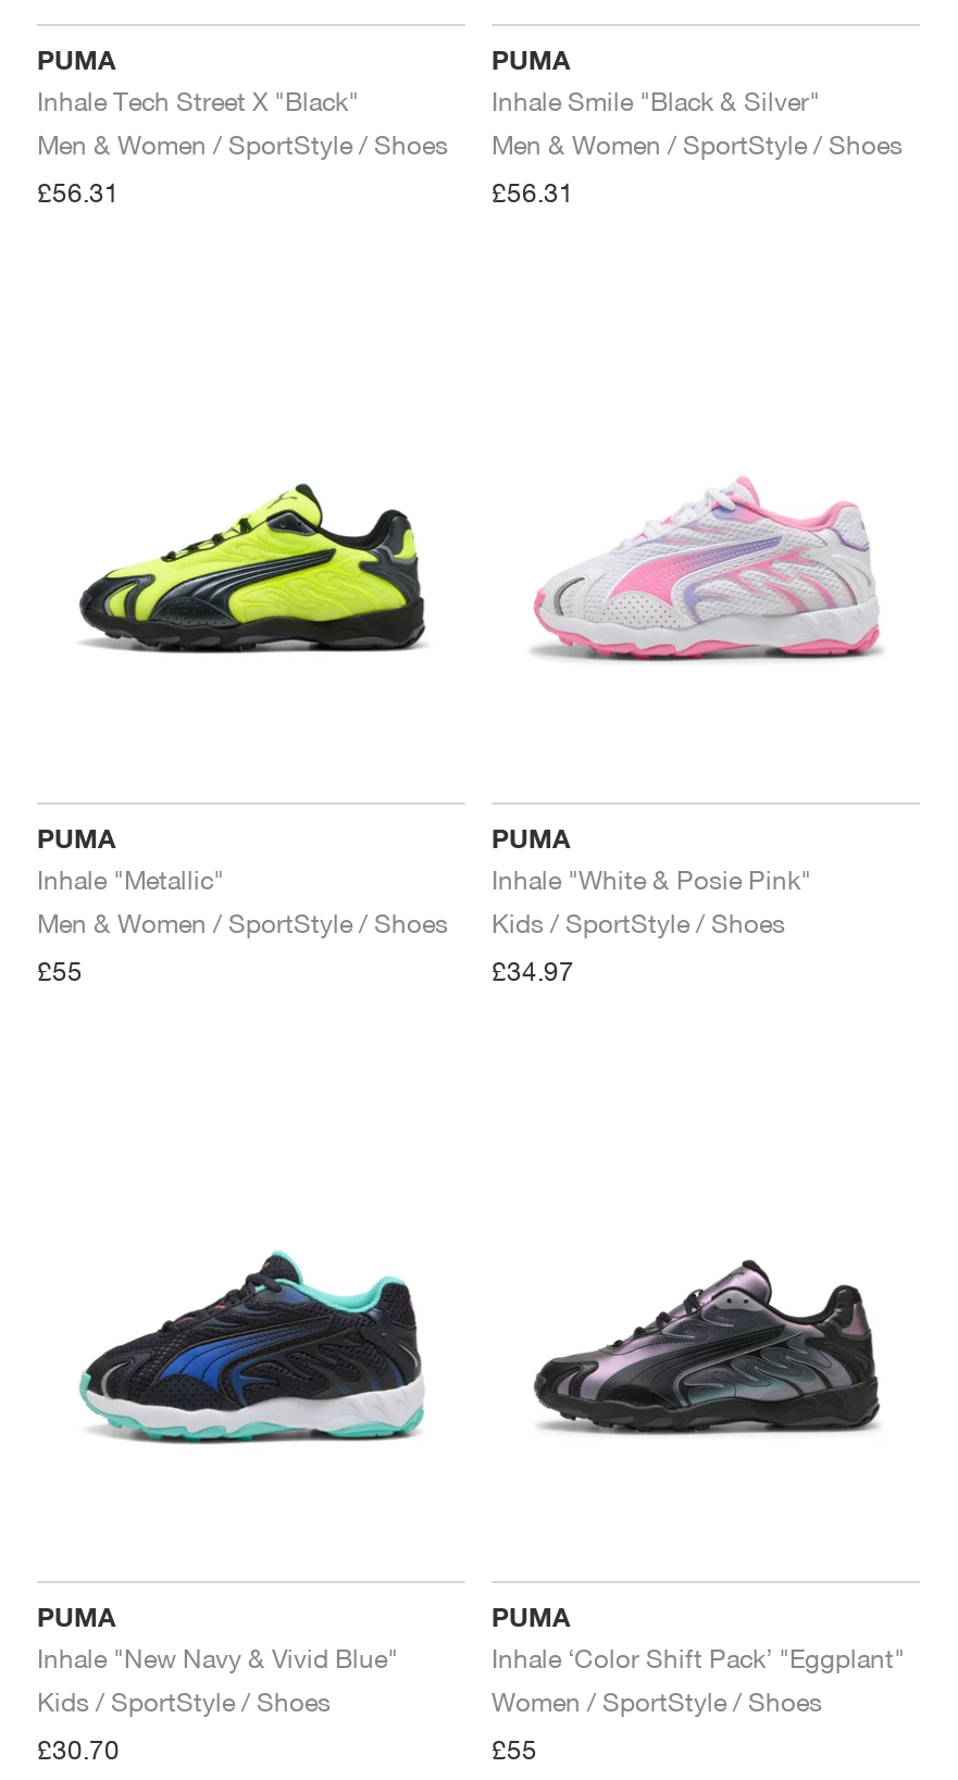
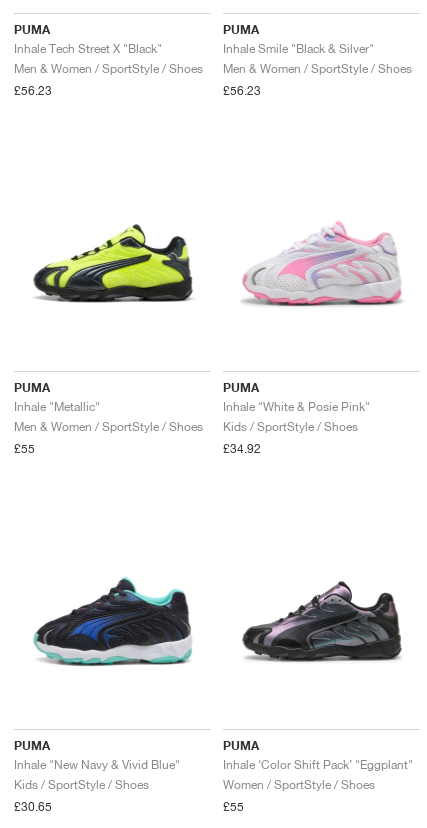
- £56.31
+ £56.23

- £56.31
+ £56.23

- £34.97
+ £34.92

- £30.70
+ £30.65
